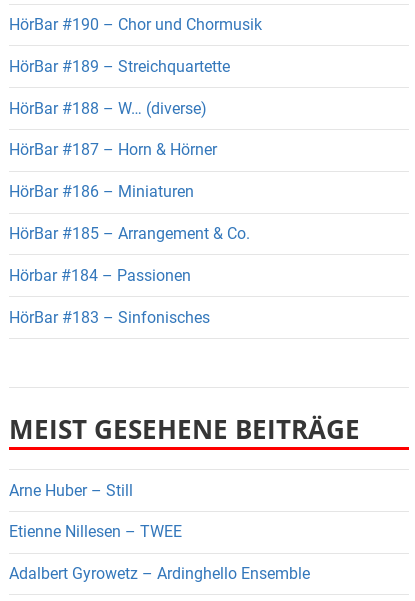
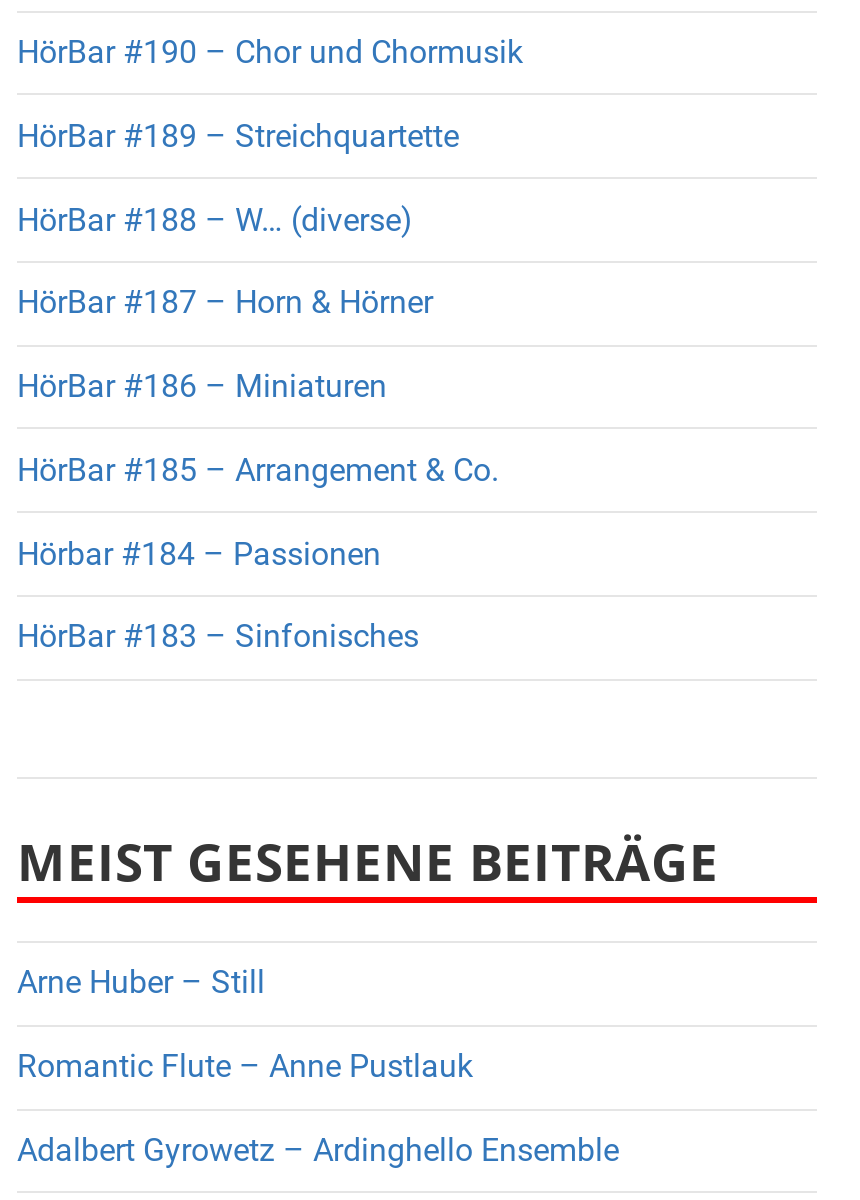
- Etienne Nillesen – TWEE
+ Romantic Flute – Anne Pustlauk
